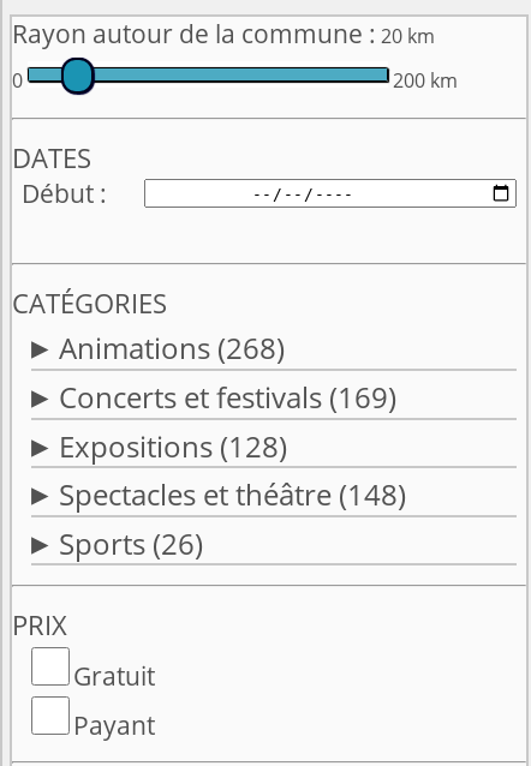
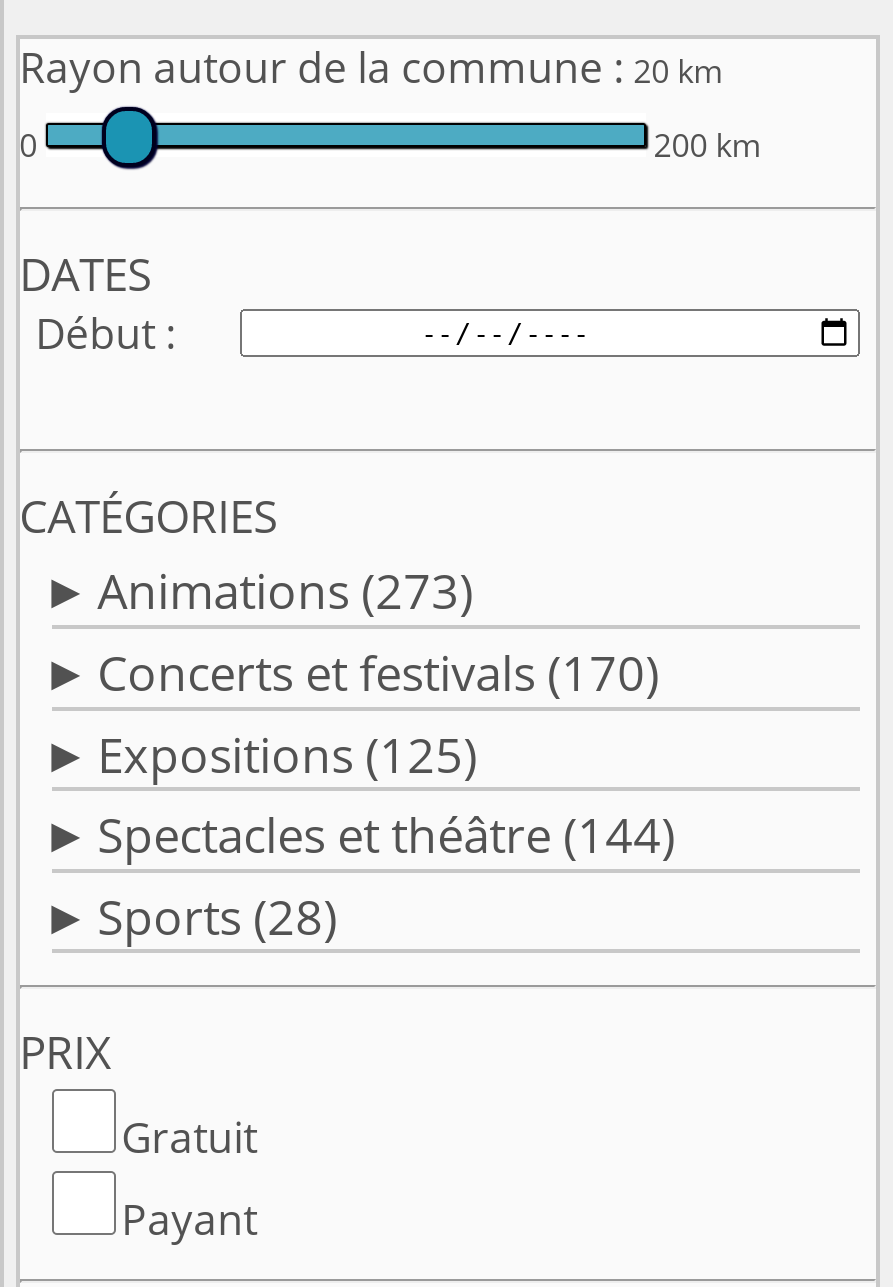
- Animations (268)
+ Animations (273)

- Concerts et festivals (169)
+ Concerts et festivals (170)

- Expositions (128)
+ Expositions (125)

- Spectacles et théâtre (148)
+ Spectacles et théâtre (144)

- Sports (26)
+ Sports (28)
